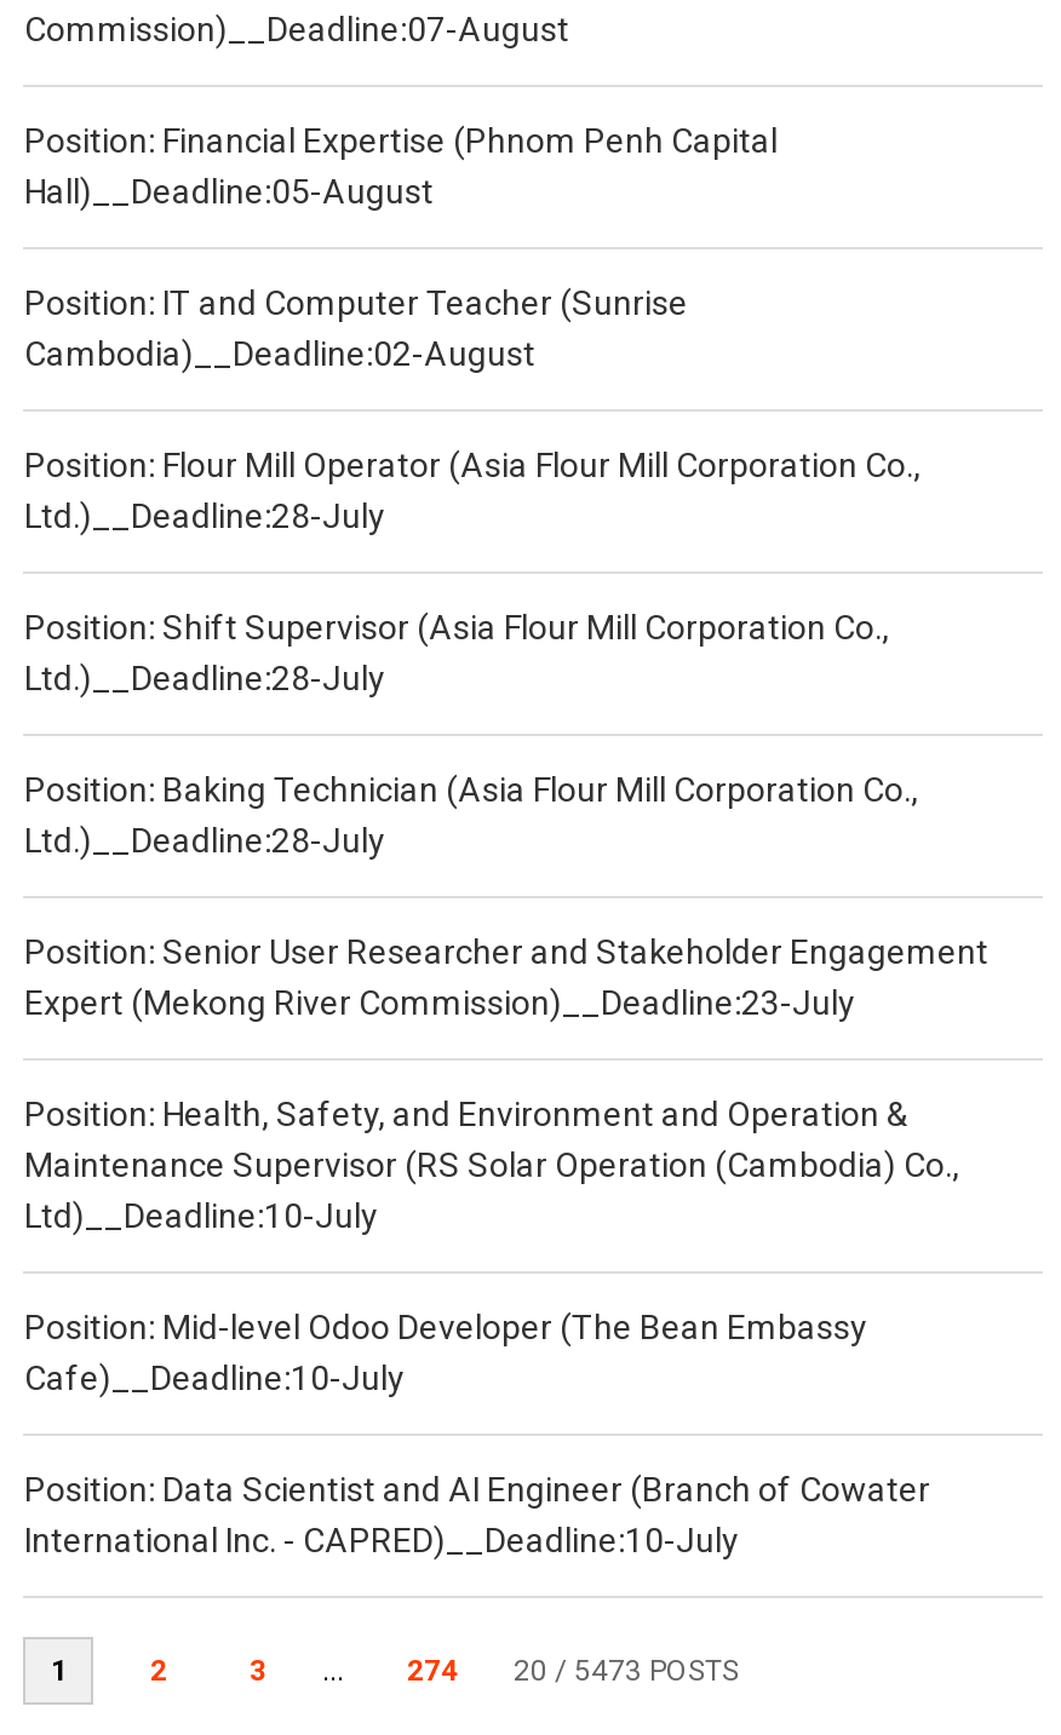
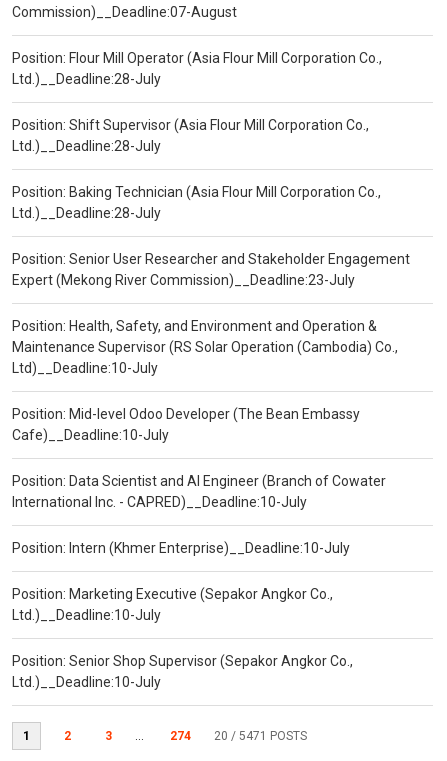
- Position: Financial Expertise (Phnom Penh Capital
- Hall)__Deadline:05-August
- Position: IT and Computer Teacher (Sunrise
- Cambodia)__Deadline:02-August

moved up: Position: Flour Mill Operator (Asia Flour Mill Corporation Co., | Ltd.)__Deadline:28-July | Position: Shift Supervisor (Asia Flour Mill Corporation Co., | ... | Position: Data Scientist and AI Engineer (Branch of Cowater | International Inc. - CAPRED)__Deadline:10-July

+ Position: Intern (Khmer Enterprise)__Deadline:10-July
+ Position: Marketing Executive (Sepakor Angkor Co.,
+ Ltd.)__Deadline:10-July
+ Position: Senior Shop Supervisor (Sepakor Angkor Co.,
+ Ltd.)__Deadline:10-July

- 20 / 5473 POSTS
+ 20 / 5471 POSTS
